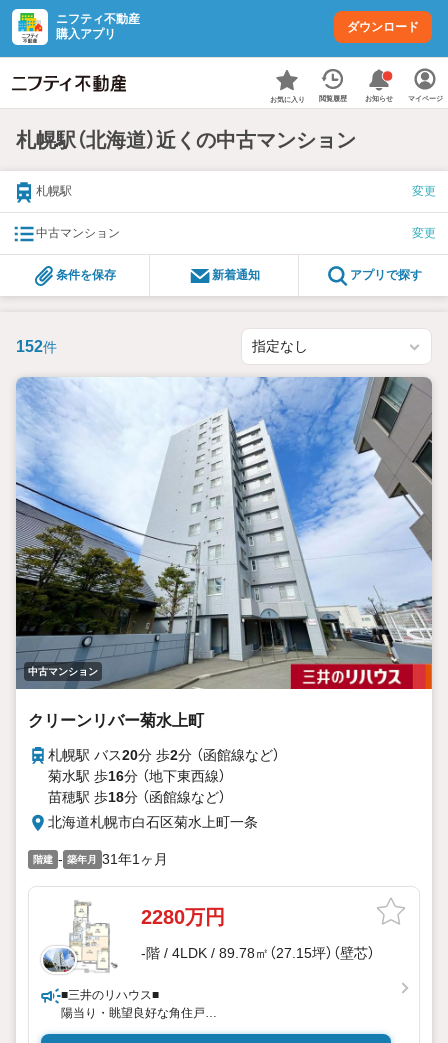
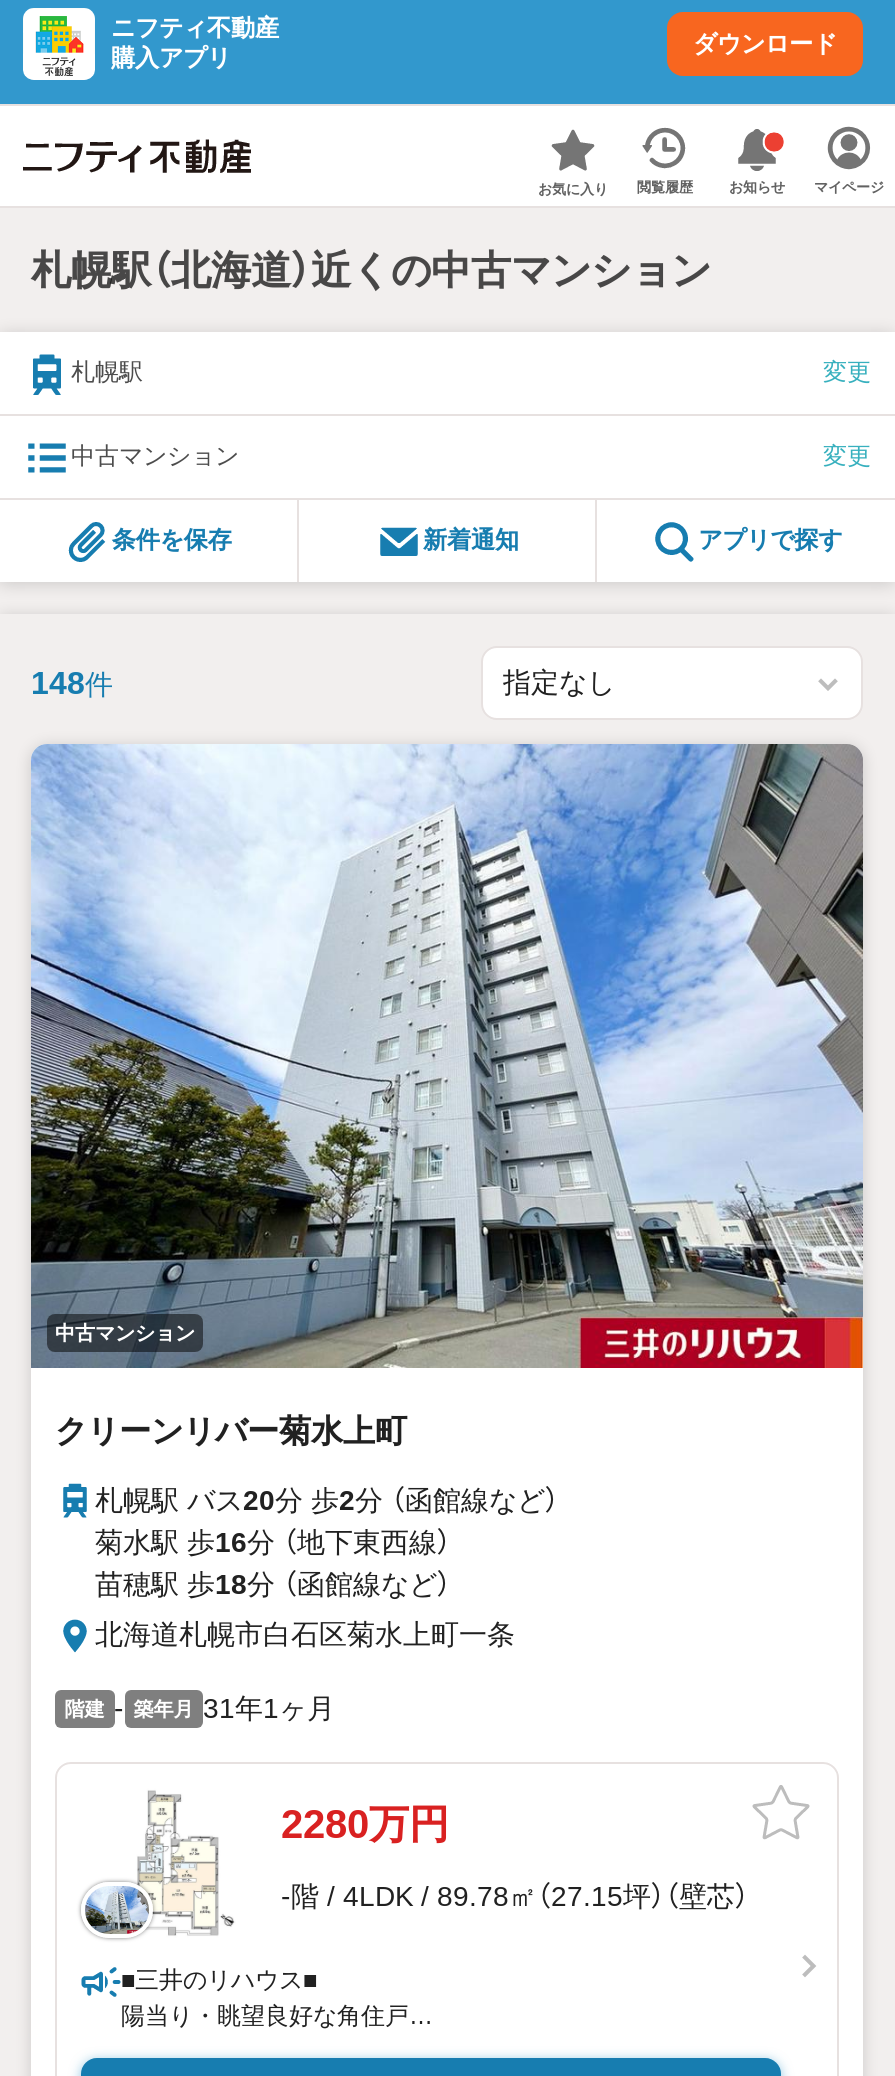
- 152件
+ 148件
